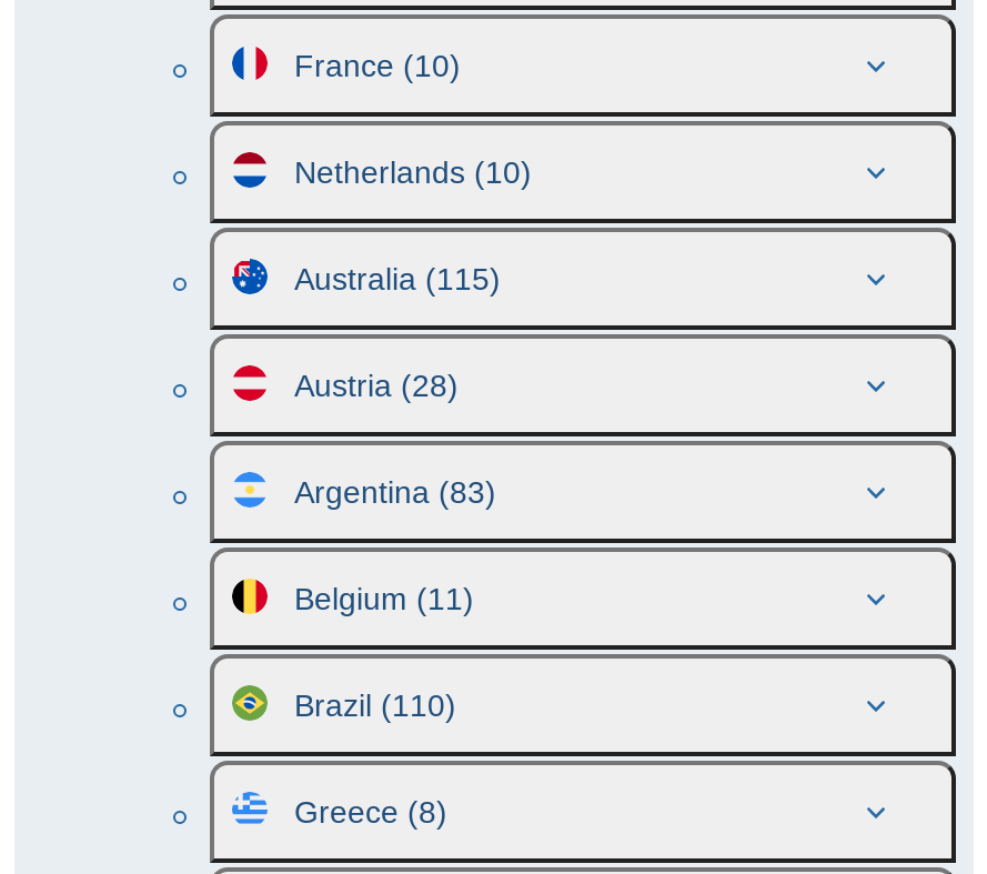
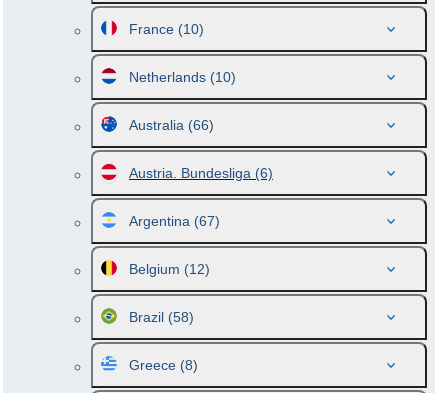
- Australia (115)
+ Australia (66)

- Austria (28)
+ Austria. Bundesliga (6)

- Argentina (83)
+ Argentina (67)

- Belgium (11)
+ Belgium (12)

- Brazil (110)
+ Brazil (58)
